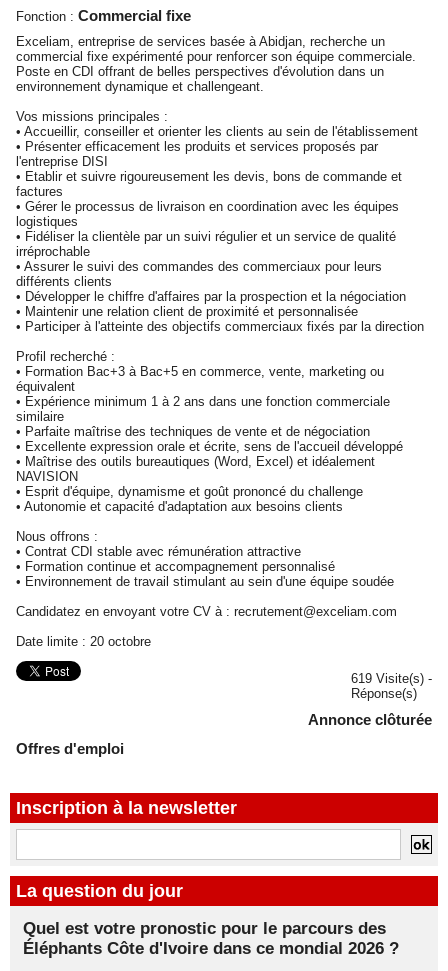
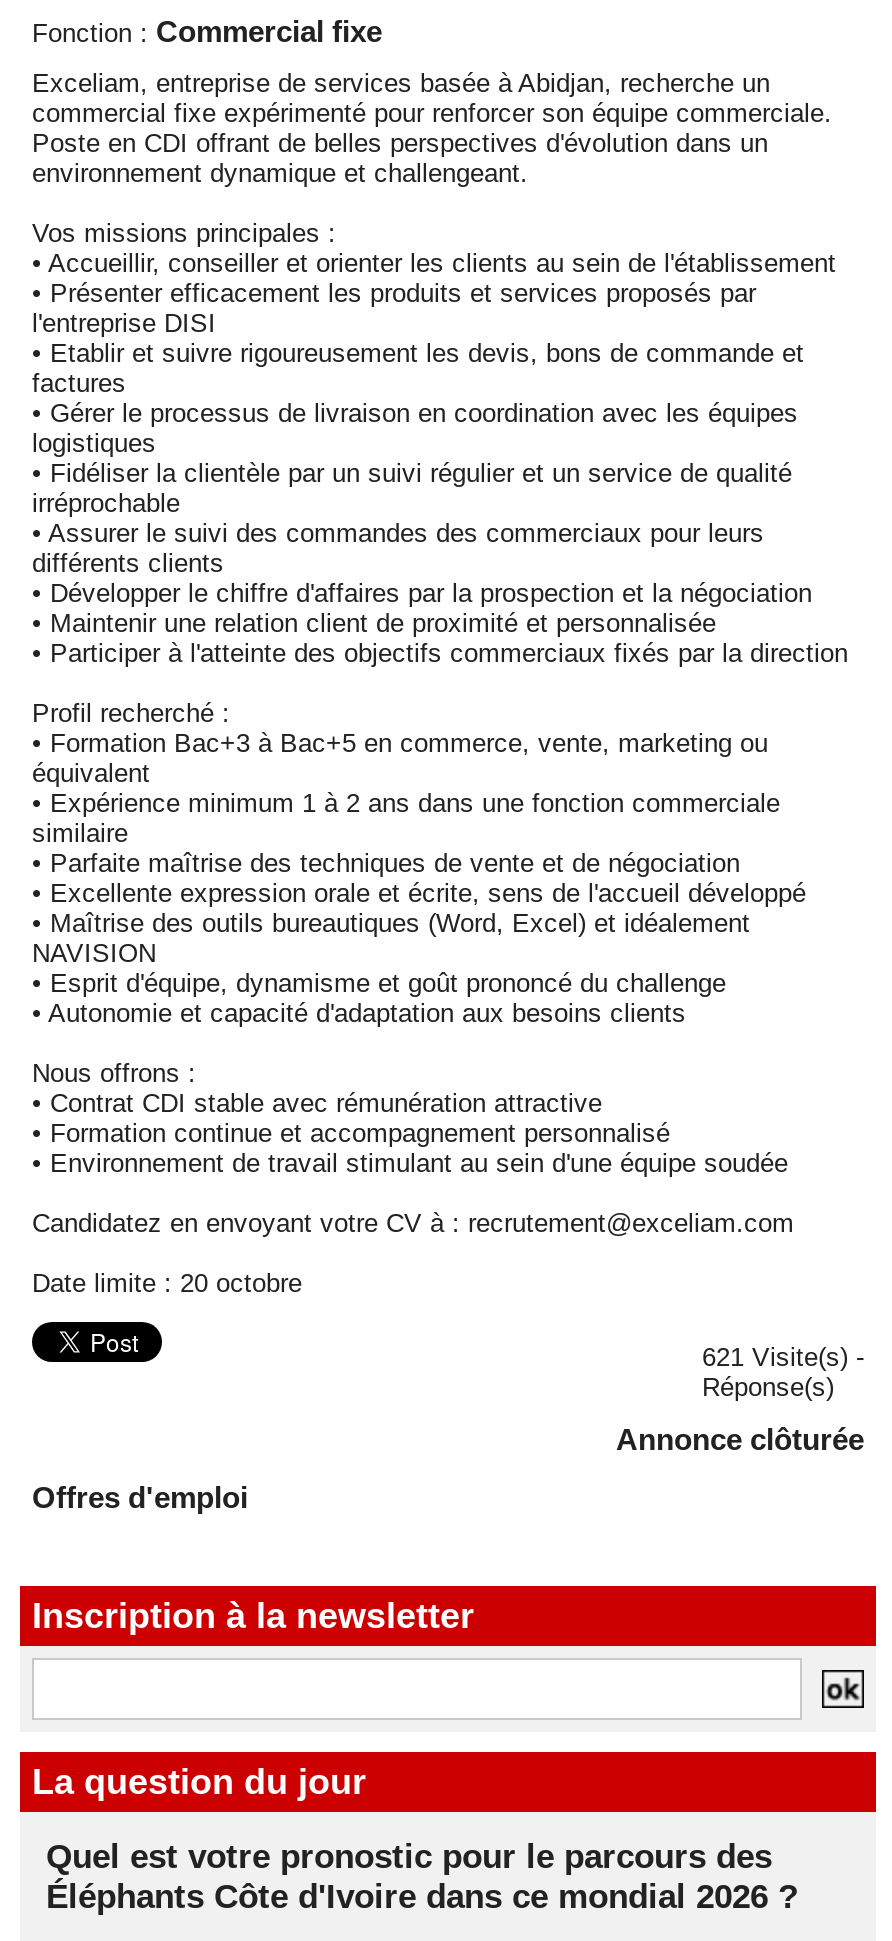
- 619 Visite(s) -
+ 621 Visite(s) -
